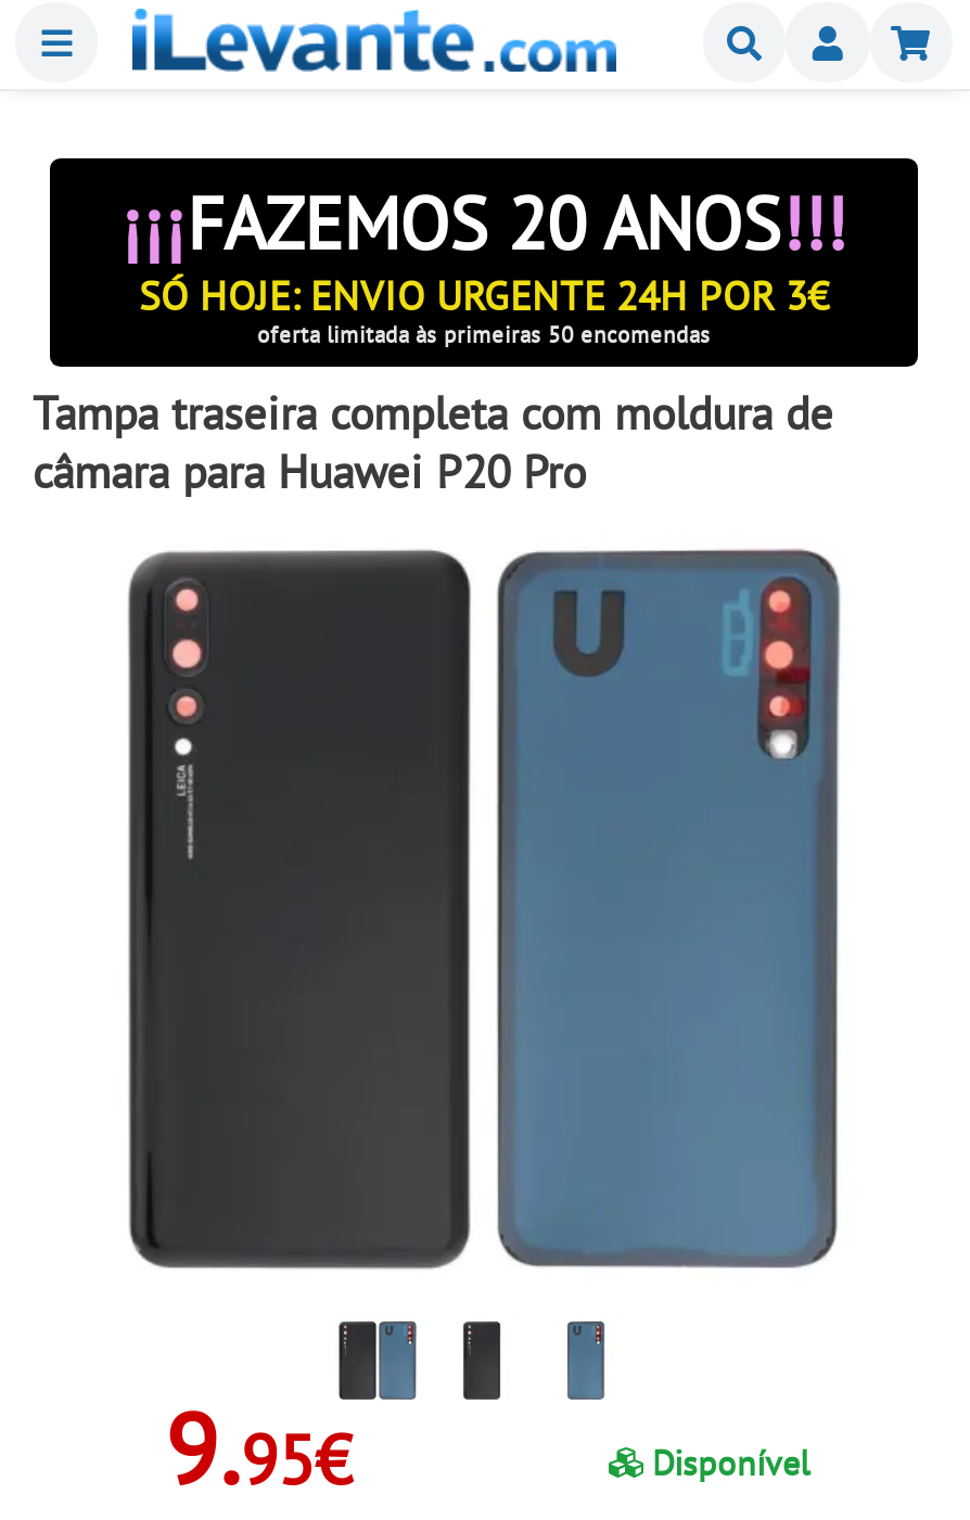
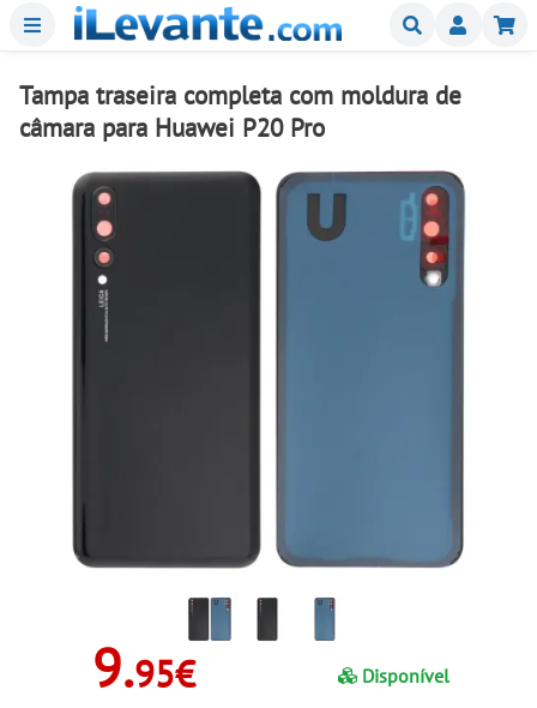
- ¡¡¡FAZEMOS 20 ANOS!!!
- SÓ HOJE: ENVIO URGENTE 24H POR 3€
- oferta limitada às primeiras 50 encomendas
